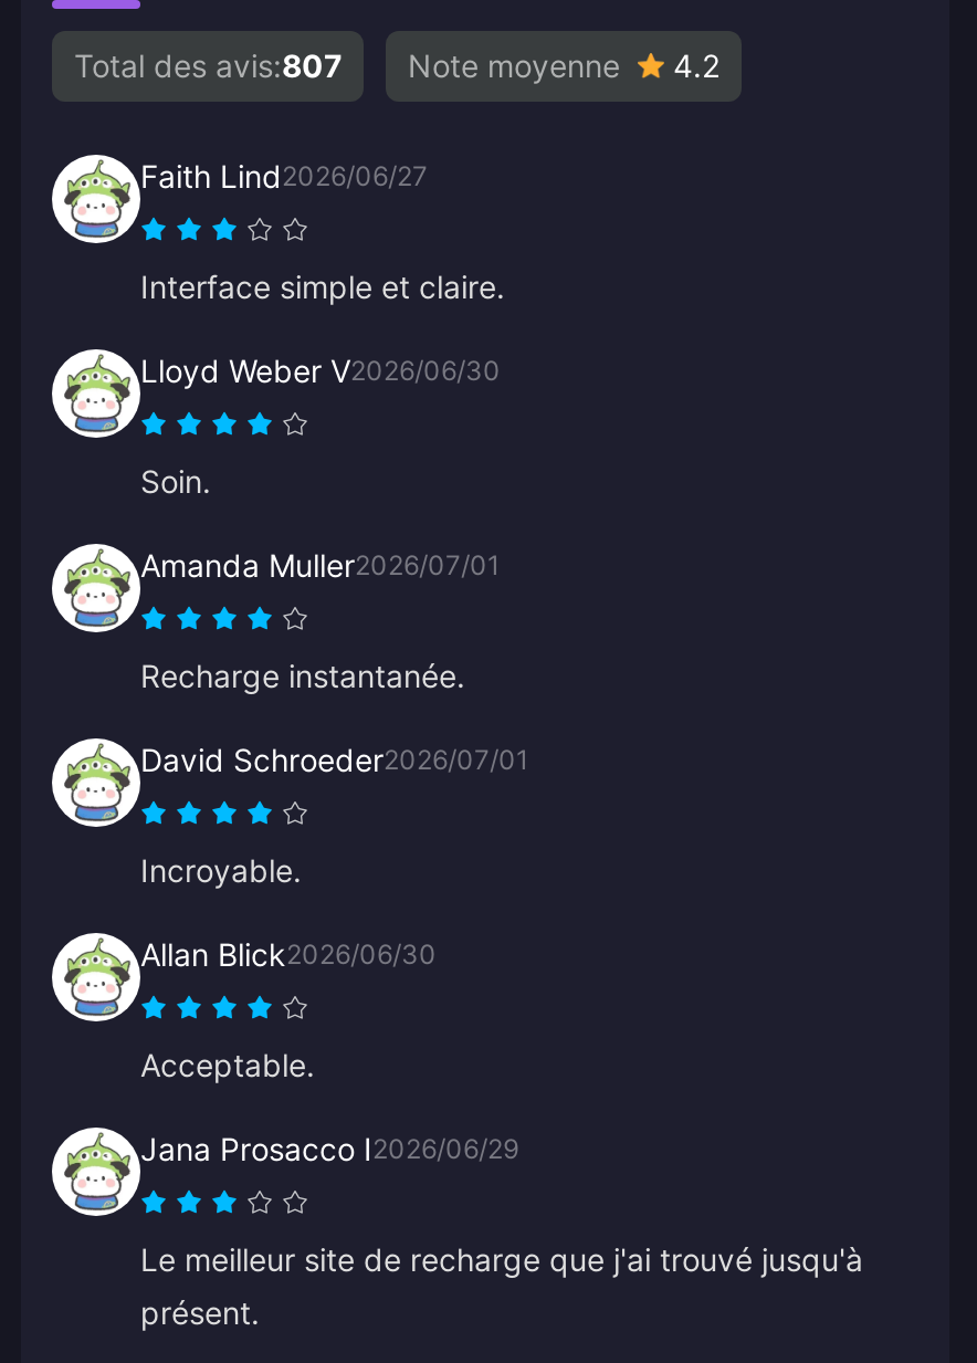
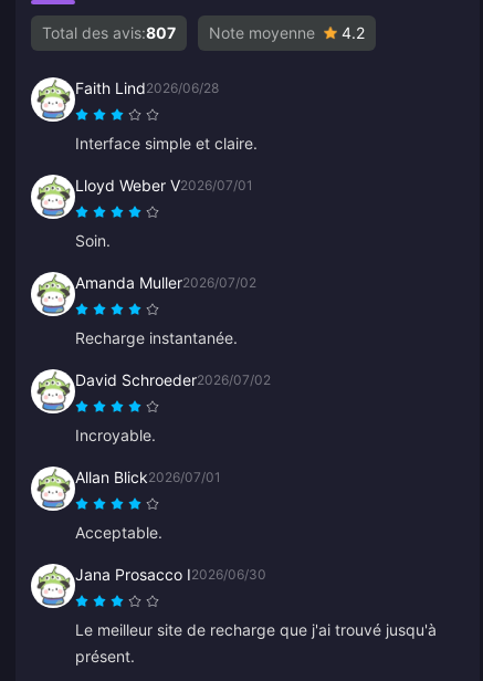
- Faith Lind2026/06/27
+ Faith Lind2026/06/28

- Lloyd Weber V2026/06/30
+ Lloyd Weber V2026/07/01

- Amanda Muller2026/07/01
+ Amanda Muller2026/07/02

- David Schroeder2026/07/01
+ David Schroeder2026/07/02

- Allan Blick2026/06/30
+ Allan Blick2026/07/01

- Jana Prosacco I 2026/06/29
+ Jana Prosacco I 2026/06/30
